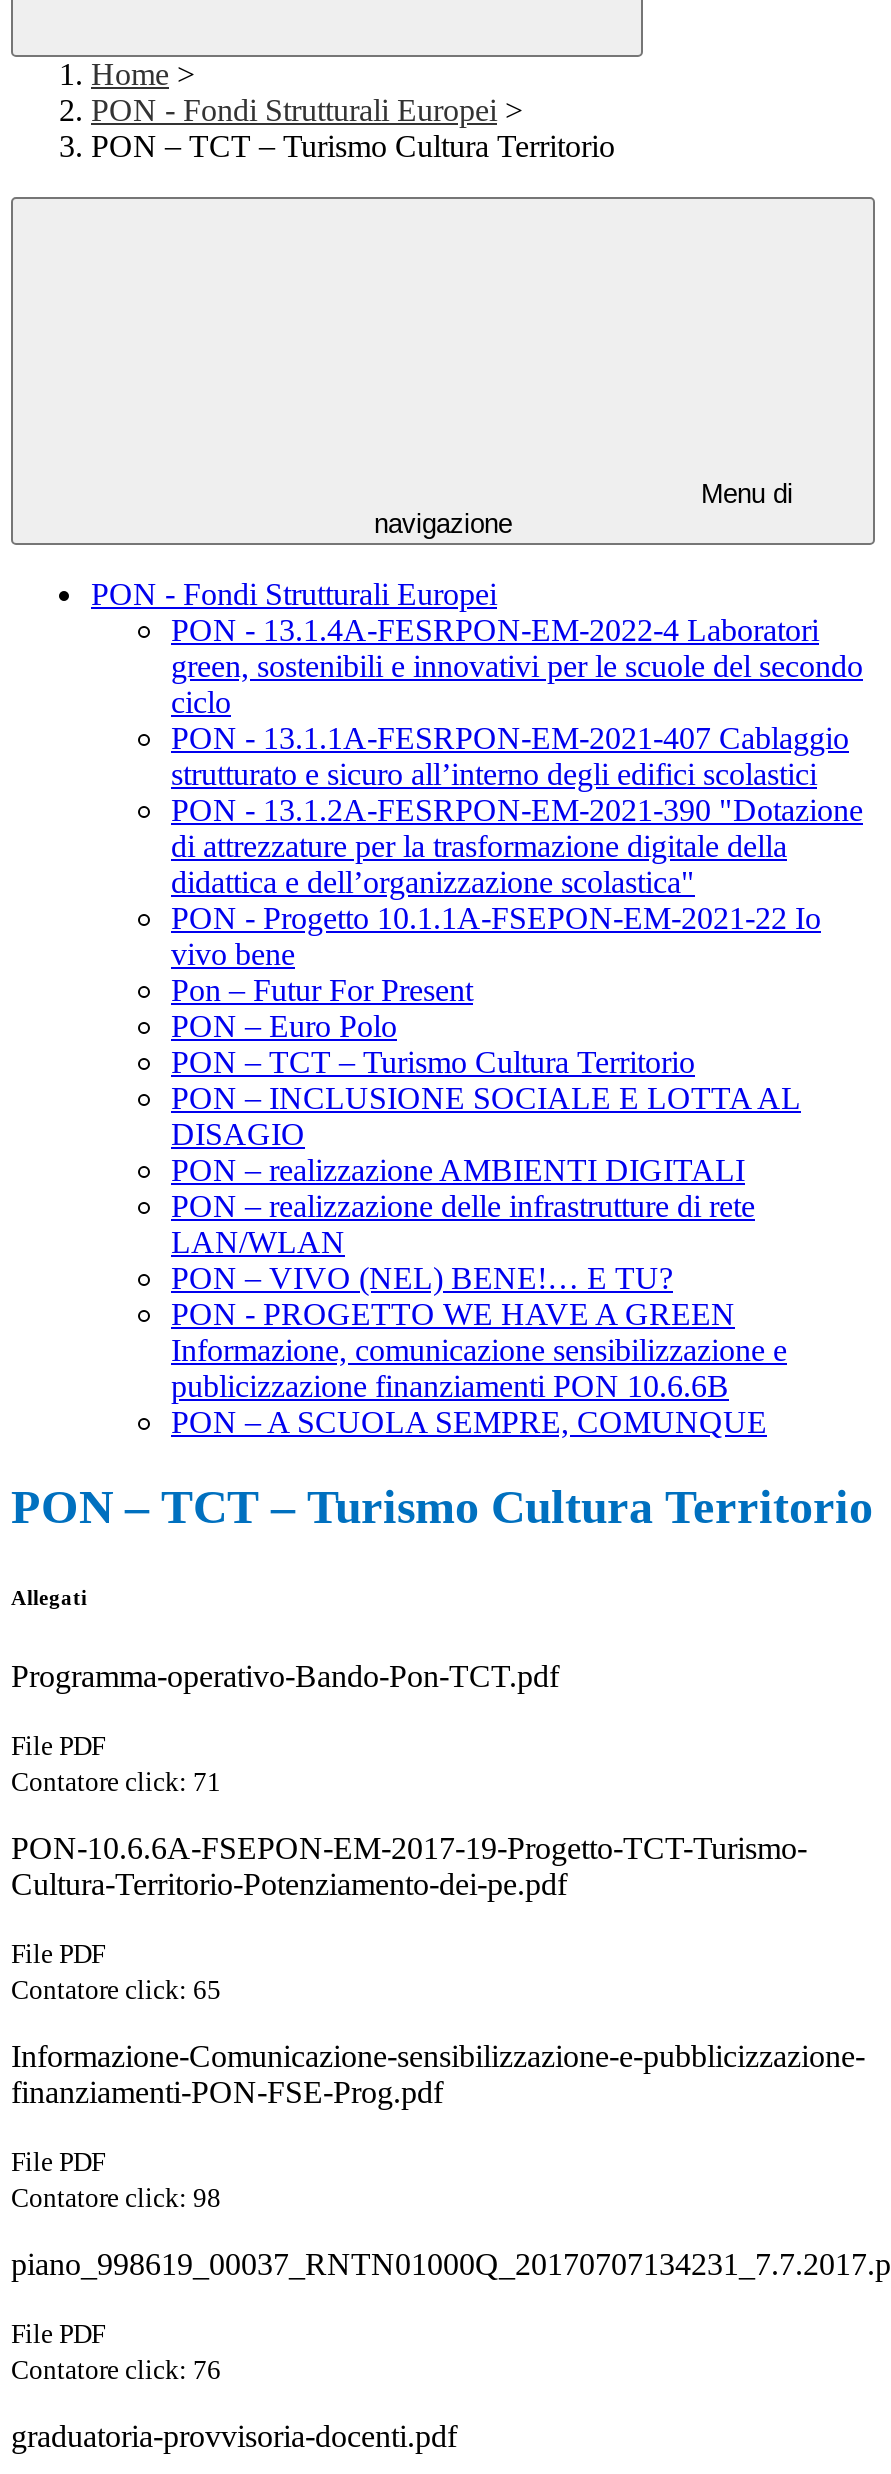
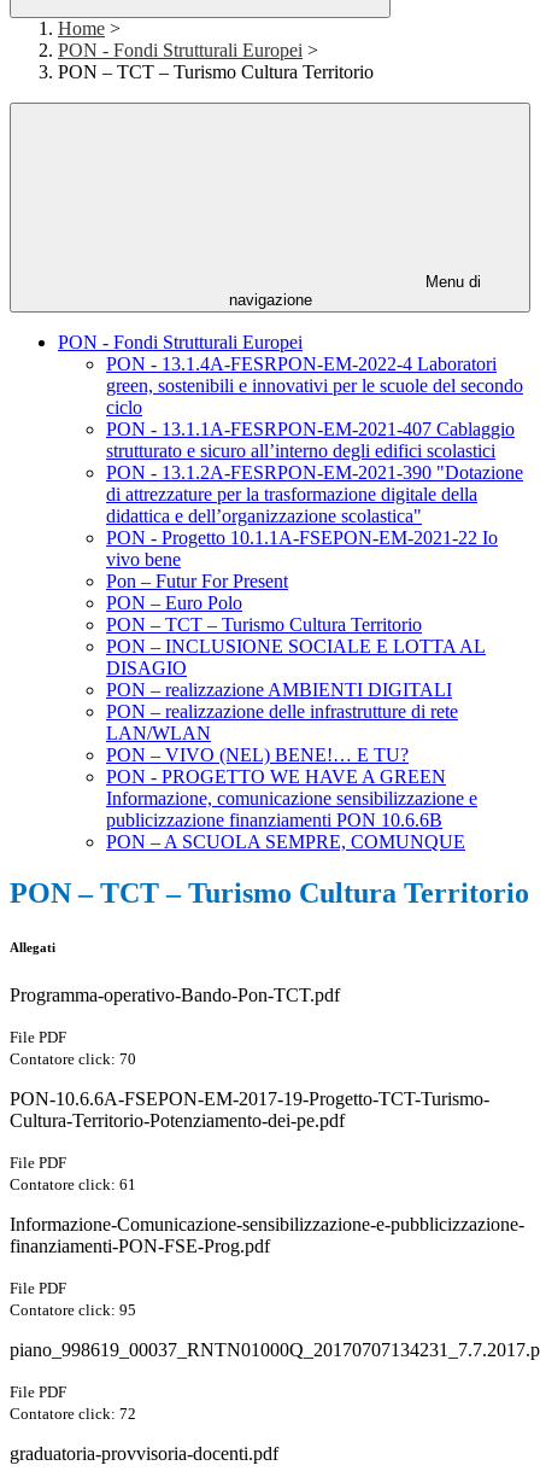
- Contatore click: 71
+ Contatore click: 70

- Contatore click: 65
+ Contatore click: 61

- Contatore click: 98
+ Contatore click: 95

- Contatore click: 76
+ Contatore click: 72
